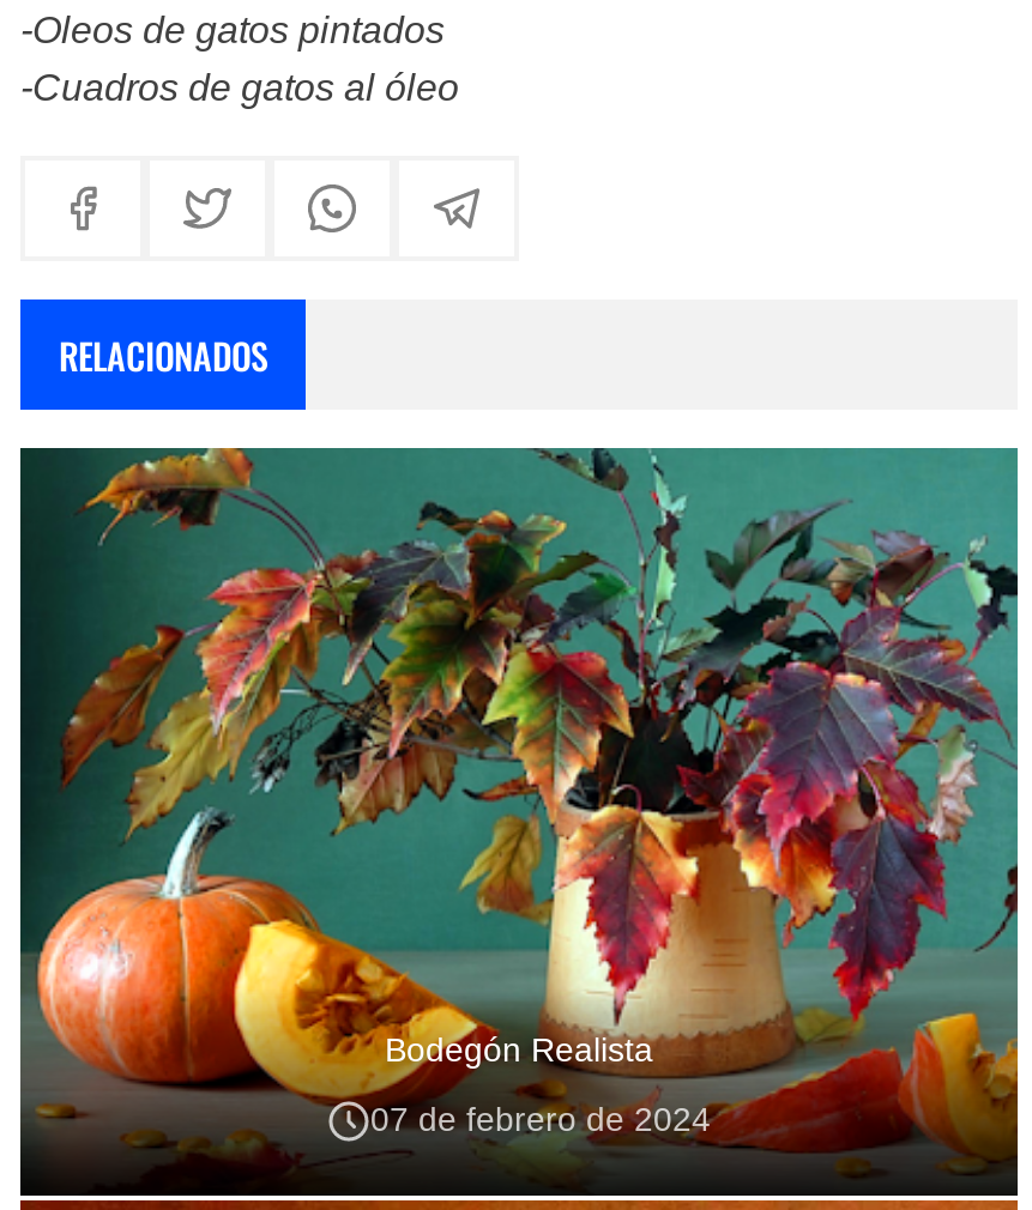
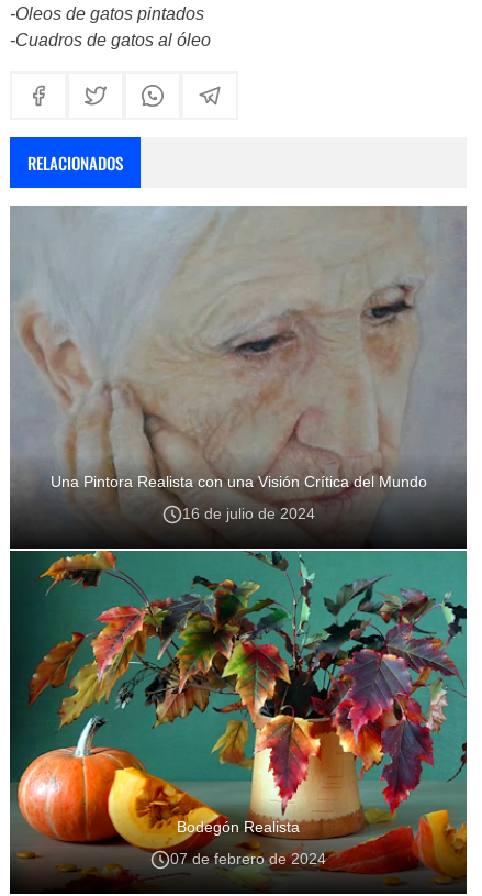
+ [image]
+ Una Pintora Realista con una Visión Crítica del Mundo
+ 16 de julio de 2024
